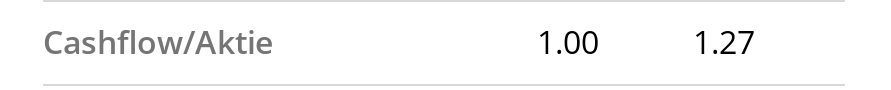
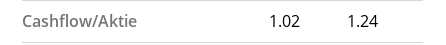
- 1.00
+ 1.02

- 1.27
+ 1.24
